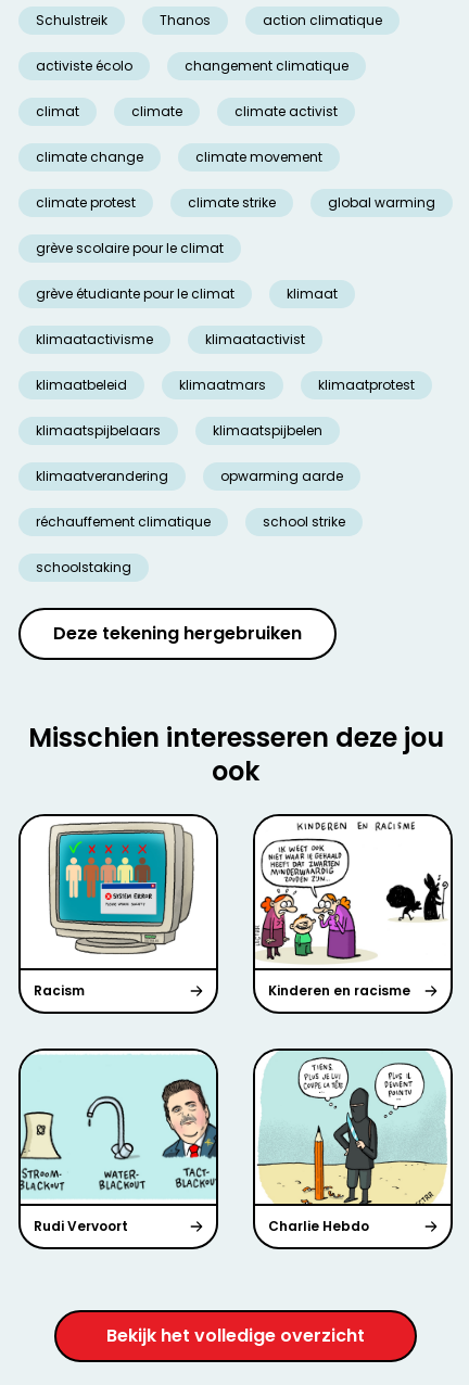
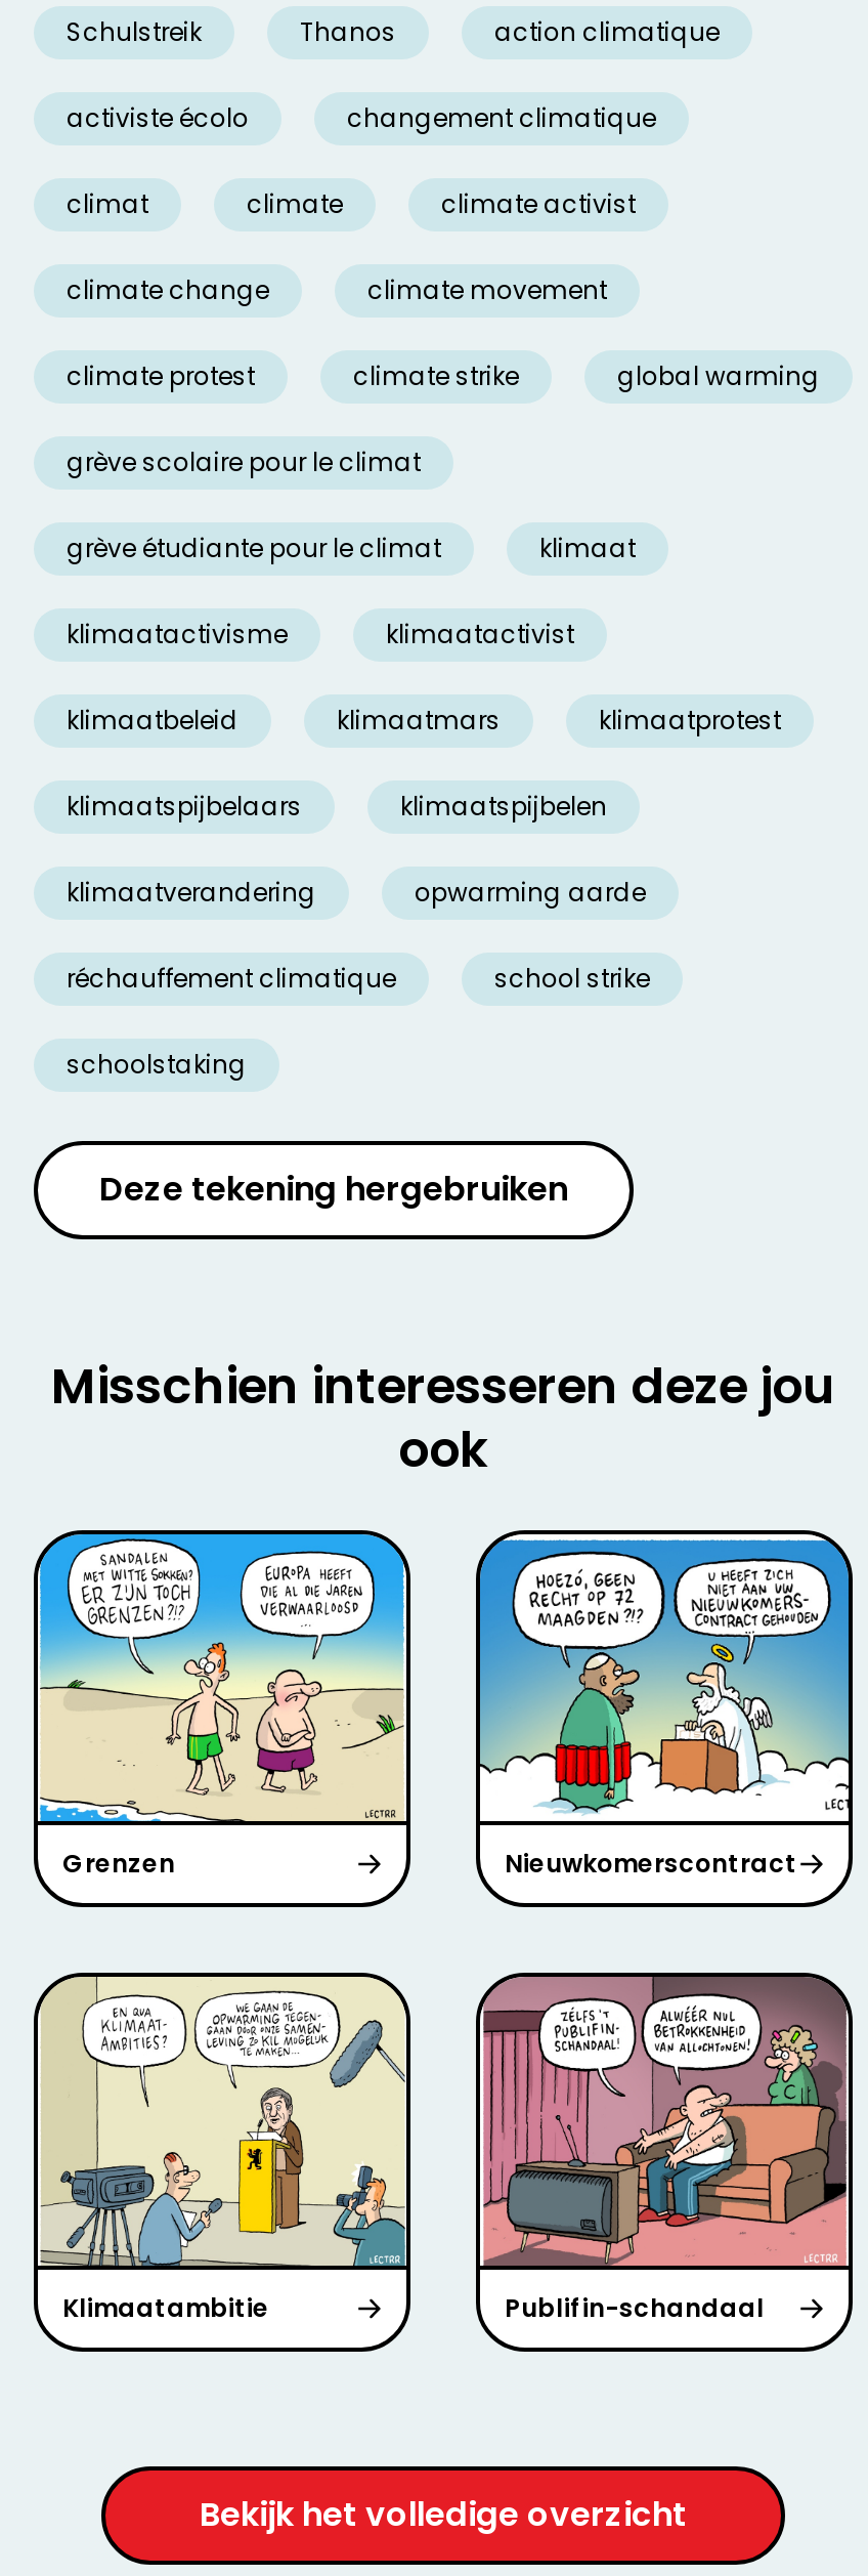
- [image]
- Racism
- Kinderen en racisme
+ [image]
+ Grenzen
+ Nieuwkomerscontract

- [image]
+ [image]

- [image]
- Rudi Vervoort
- Charlie Hebdo
+ [image]
+ Klimaatambitie
+ Publifin-schandaal

- [image]
+ [image]
